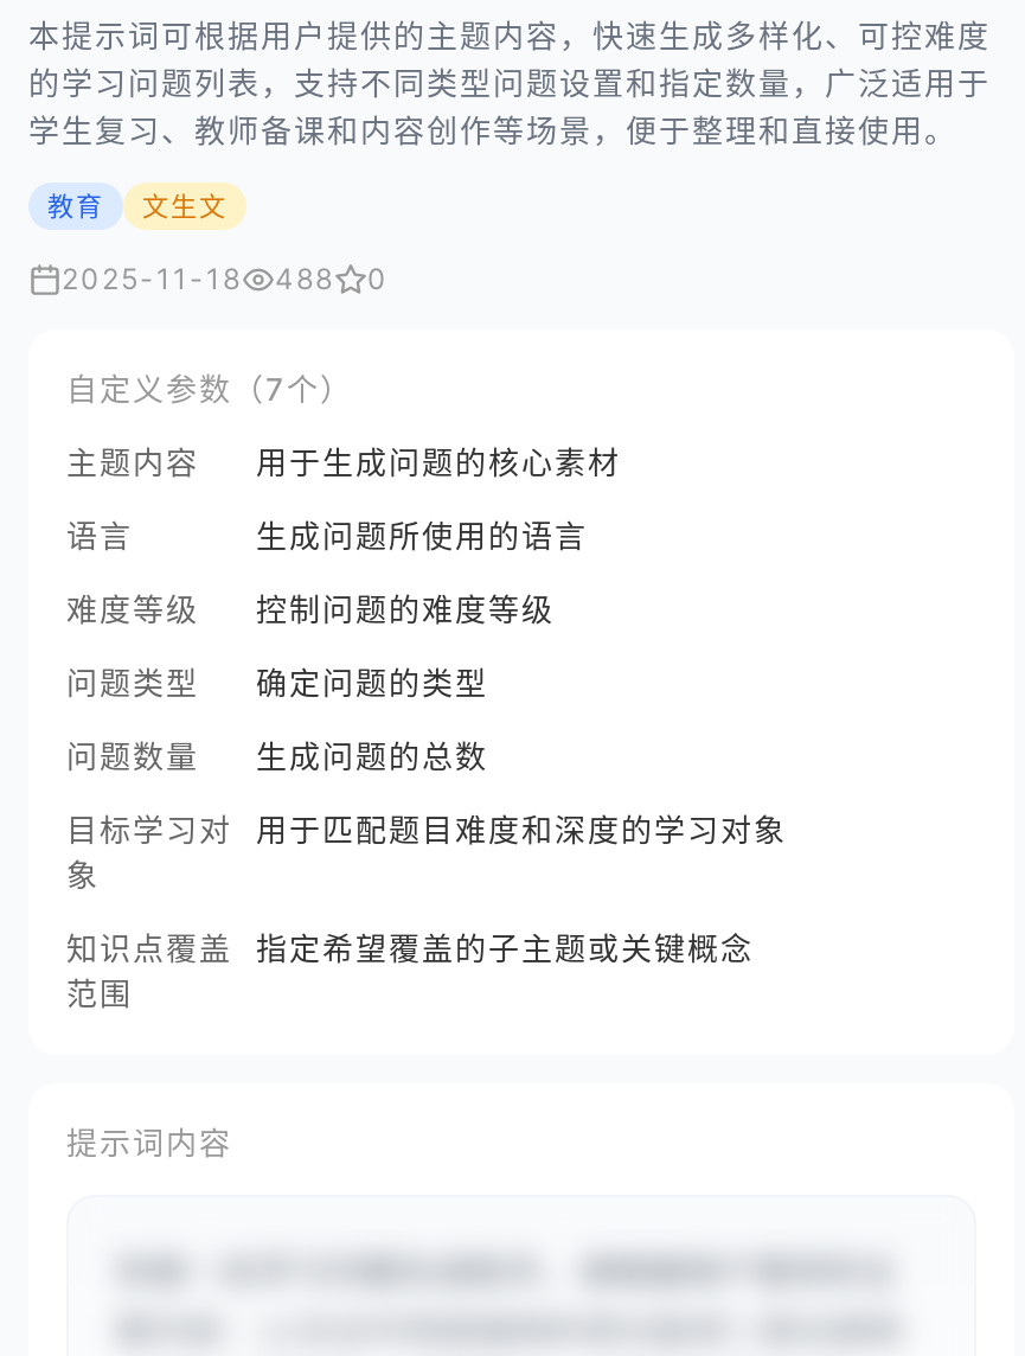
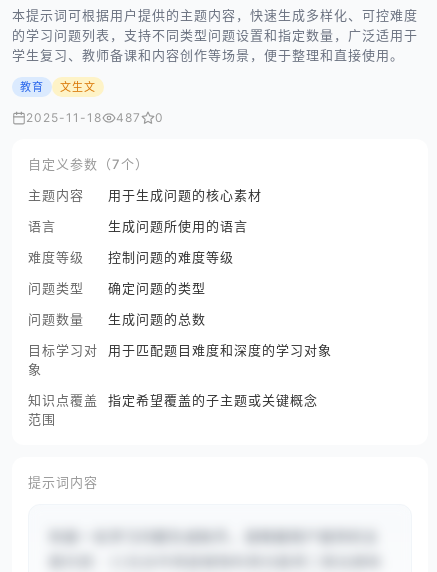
- 2025-11-18 488 0
+ 2025-11-18 487 0
